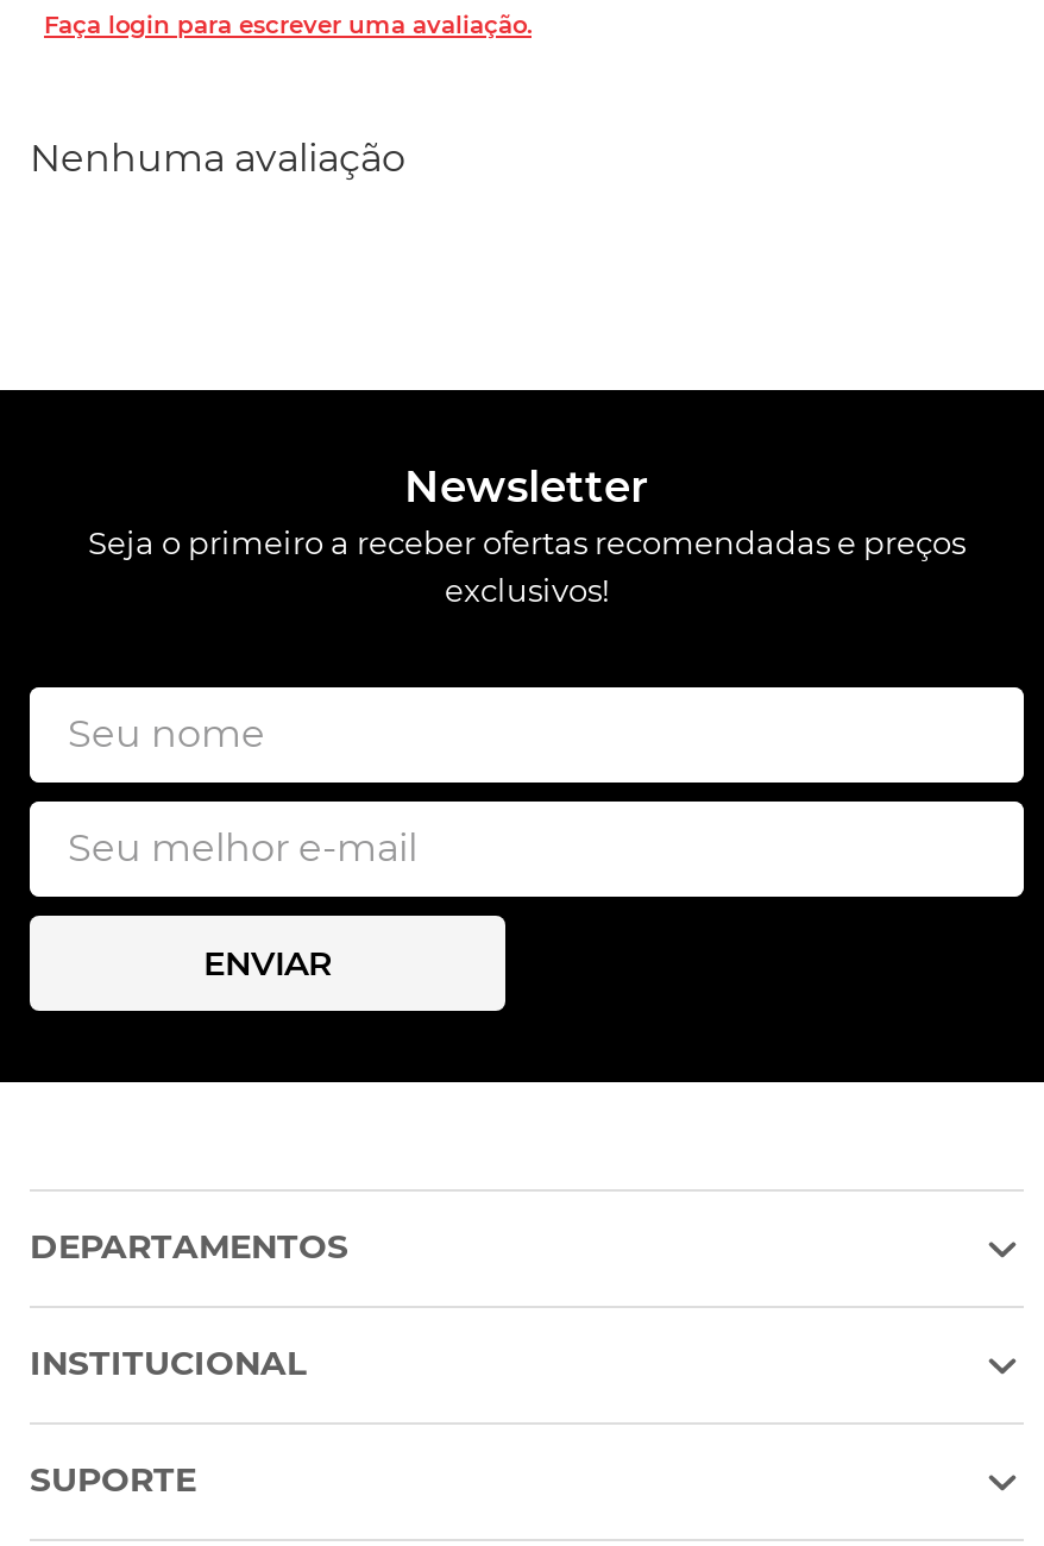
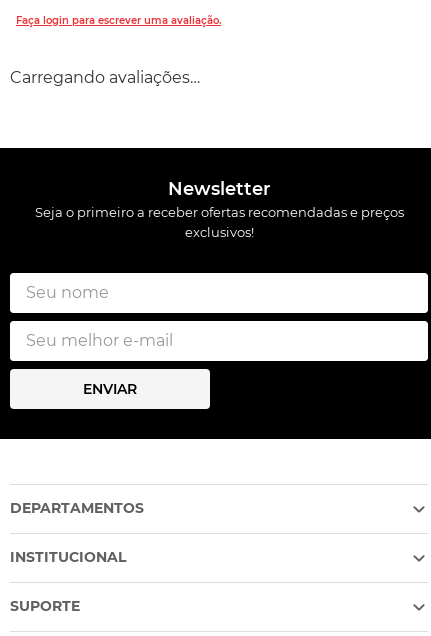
- Nenhuma avaliação
+ Carregando avaliações…
